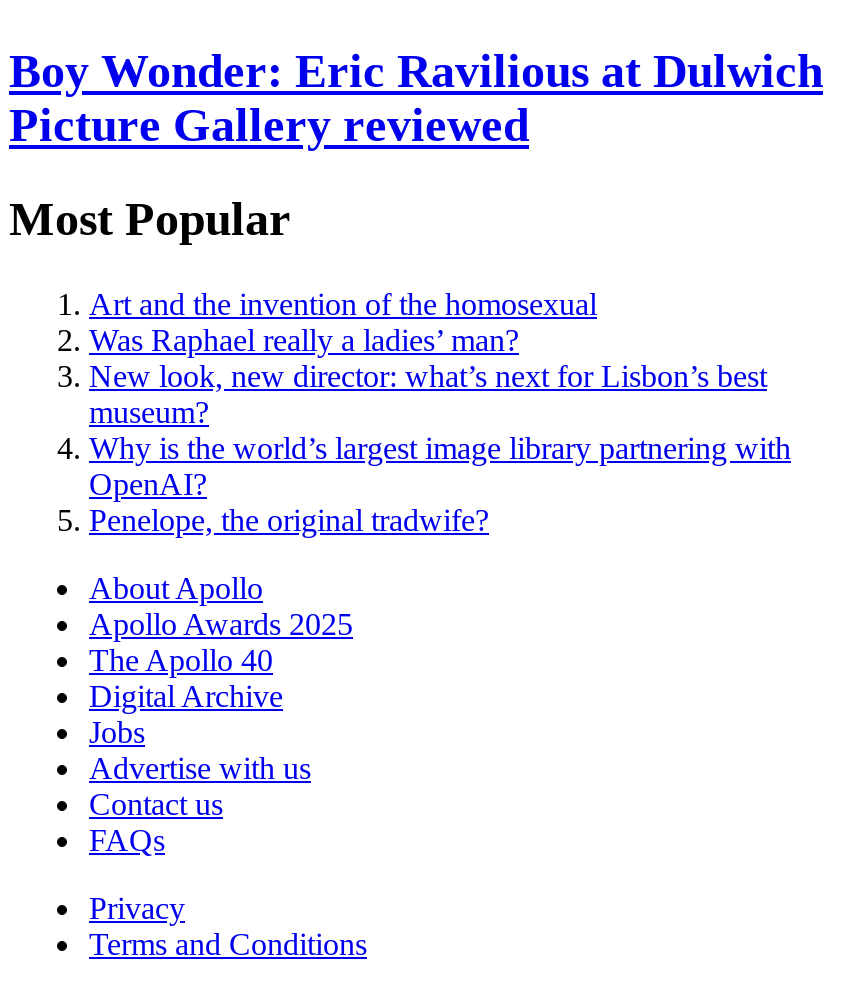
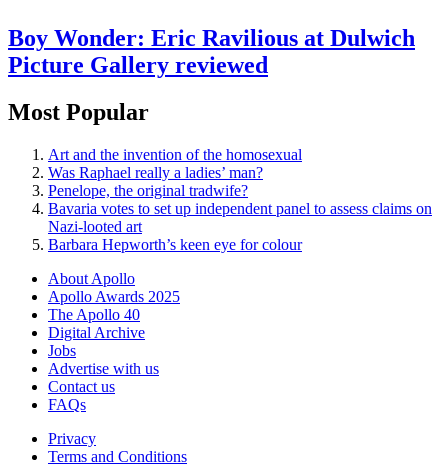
- New look, new director: what’s next for Lisbon’s best
- museum?
- Why is the world’s largest image library partnering with
- OpenAI?

moved up: Penelope, the original tradwife?

+ Bavaria votes to set up independent panel to assess claims on
+ Nazi-looted art
+ Barbara Hepworth’s keen eye for colour
